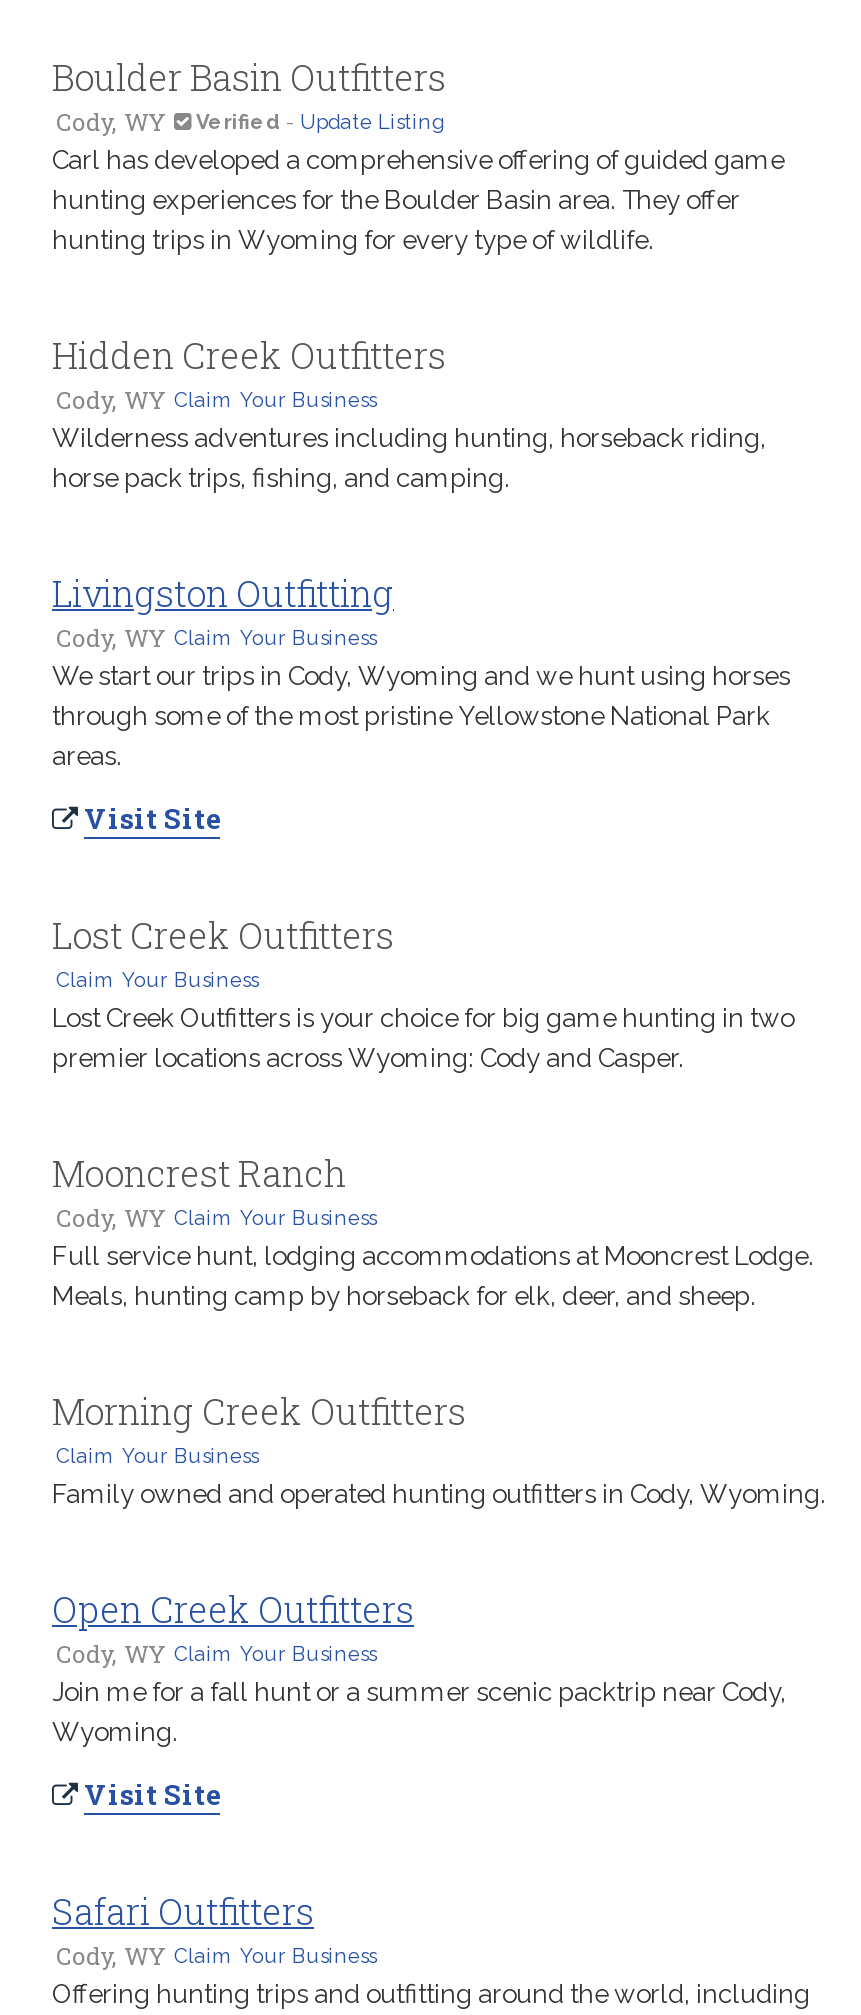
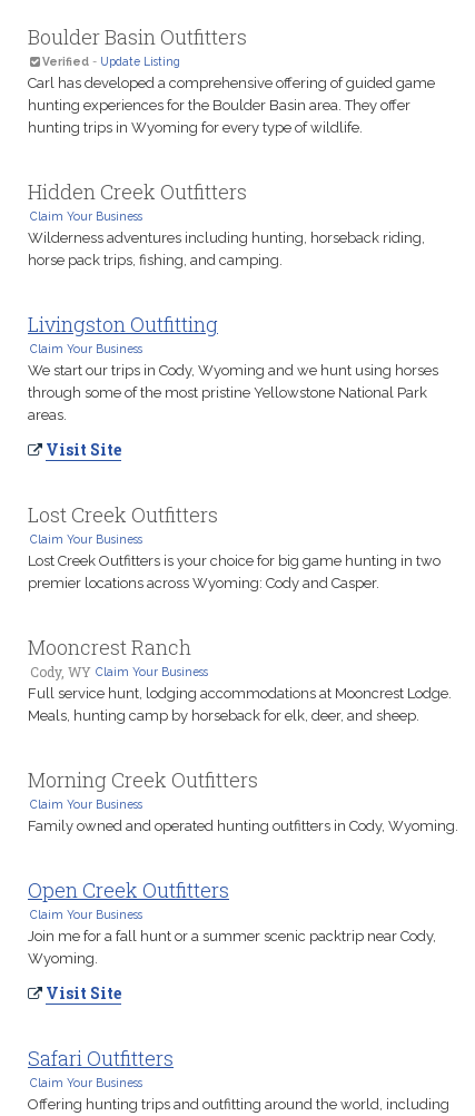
- Cody, WY

- Cody, WY Claim Your Business
+ Claim Your Business

- Cody, WY Claim Your Business
+ Claim Your Business

- Cody, WY Claim Your Business
+ Claim Your Business

- Cody, WY Claim Your Business
+ Claim Your Business
